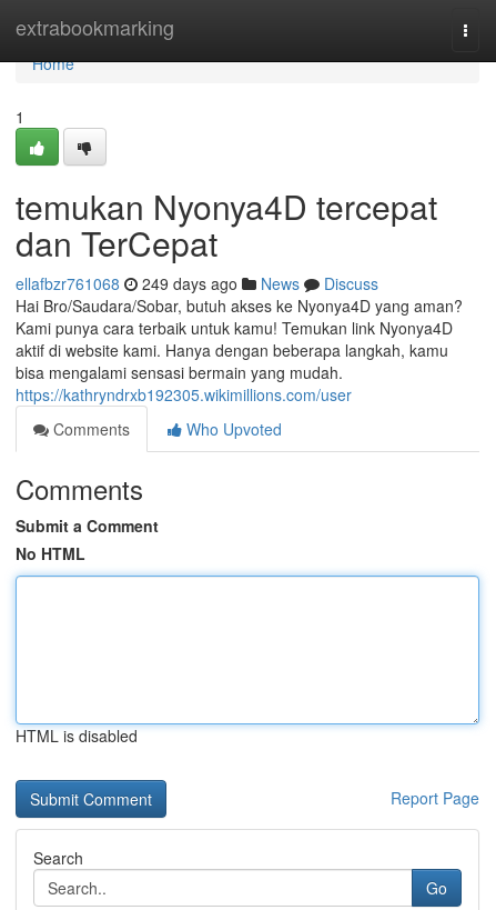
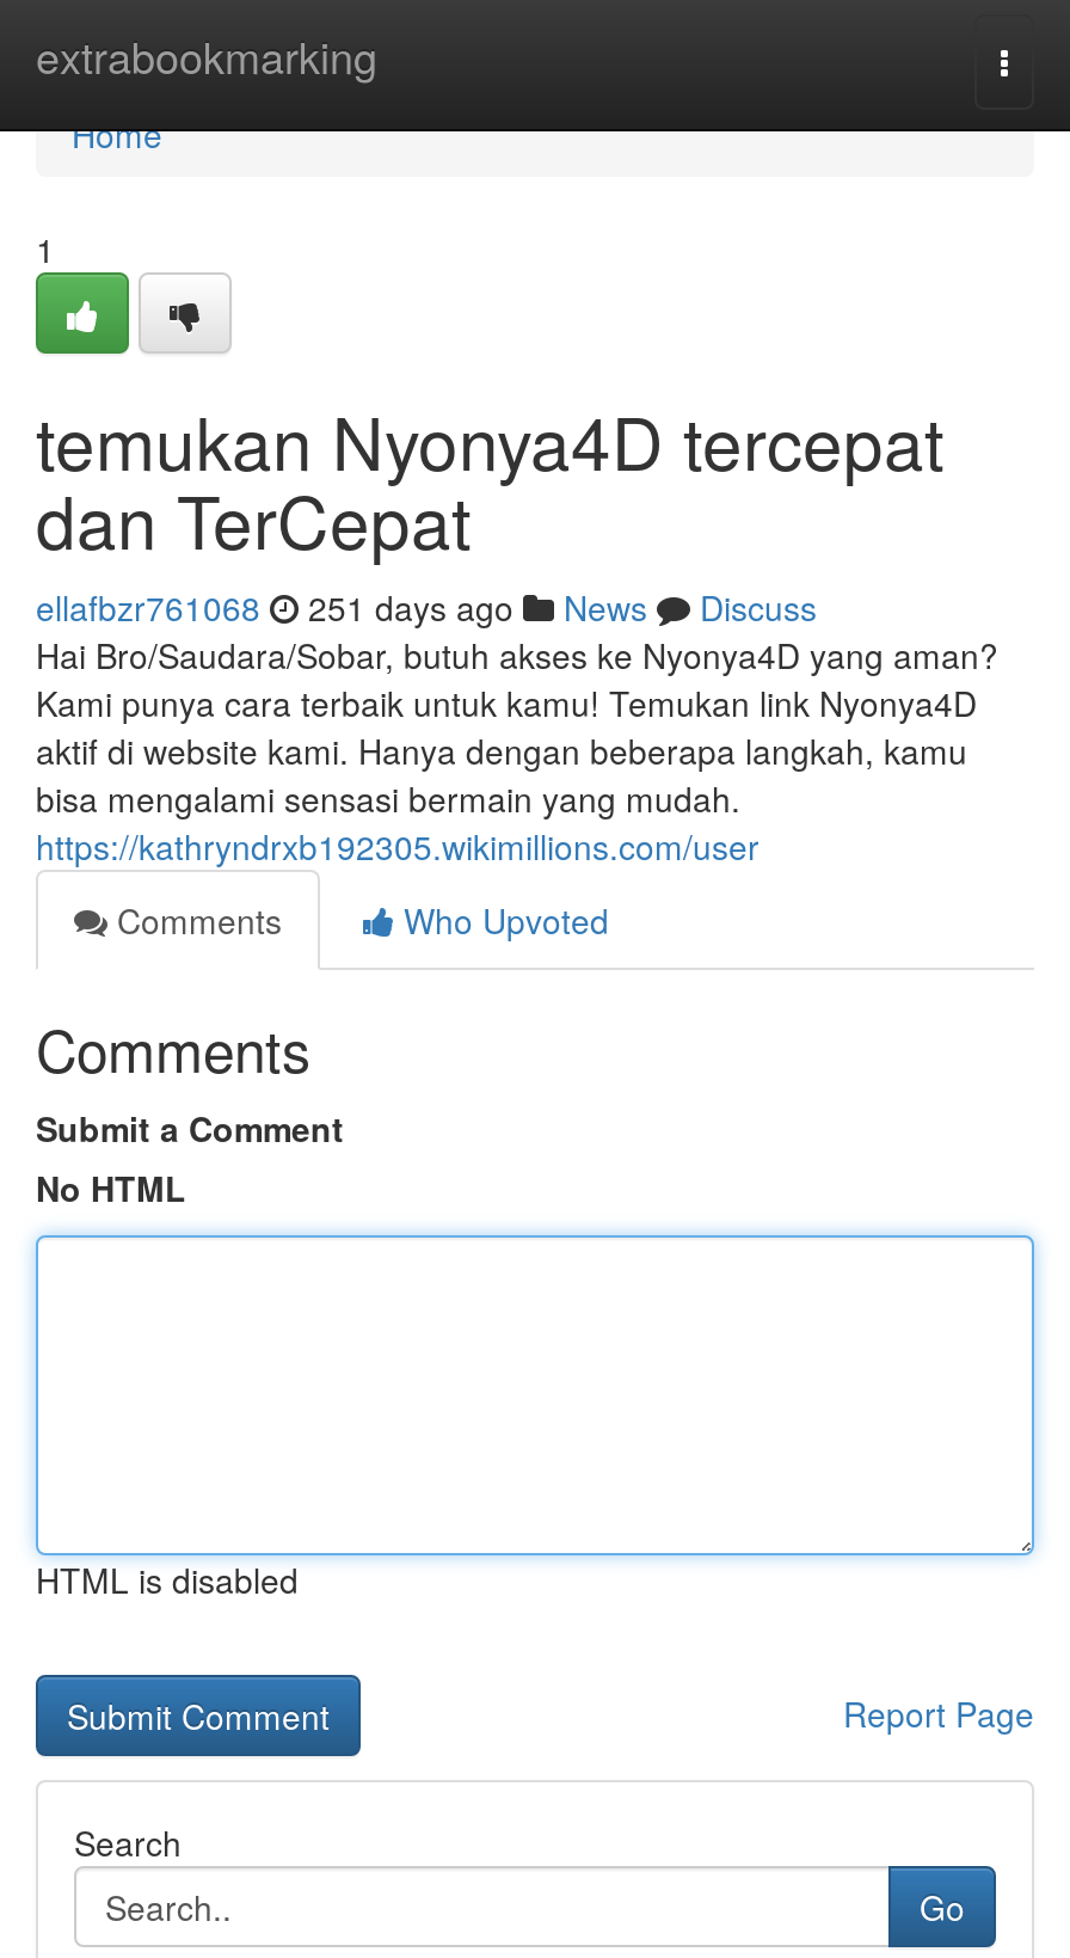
- ellafbzr761068 249 days ago News Discuss
+ ellafbzr761068 251 days ago News Discuss
